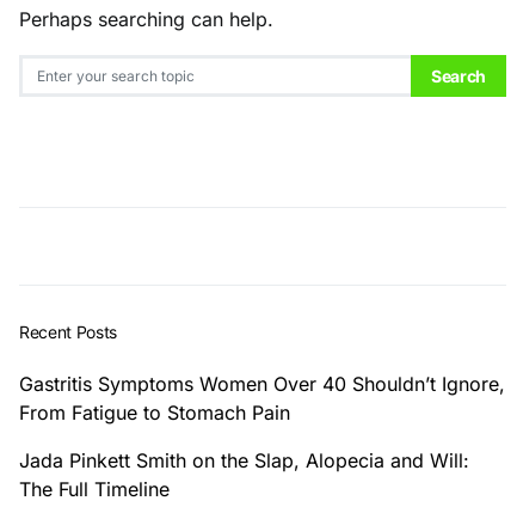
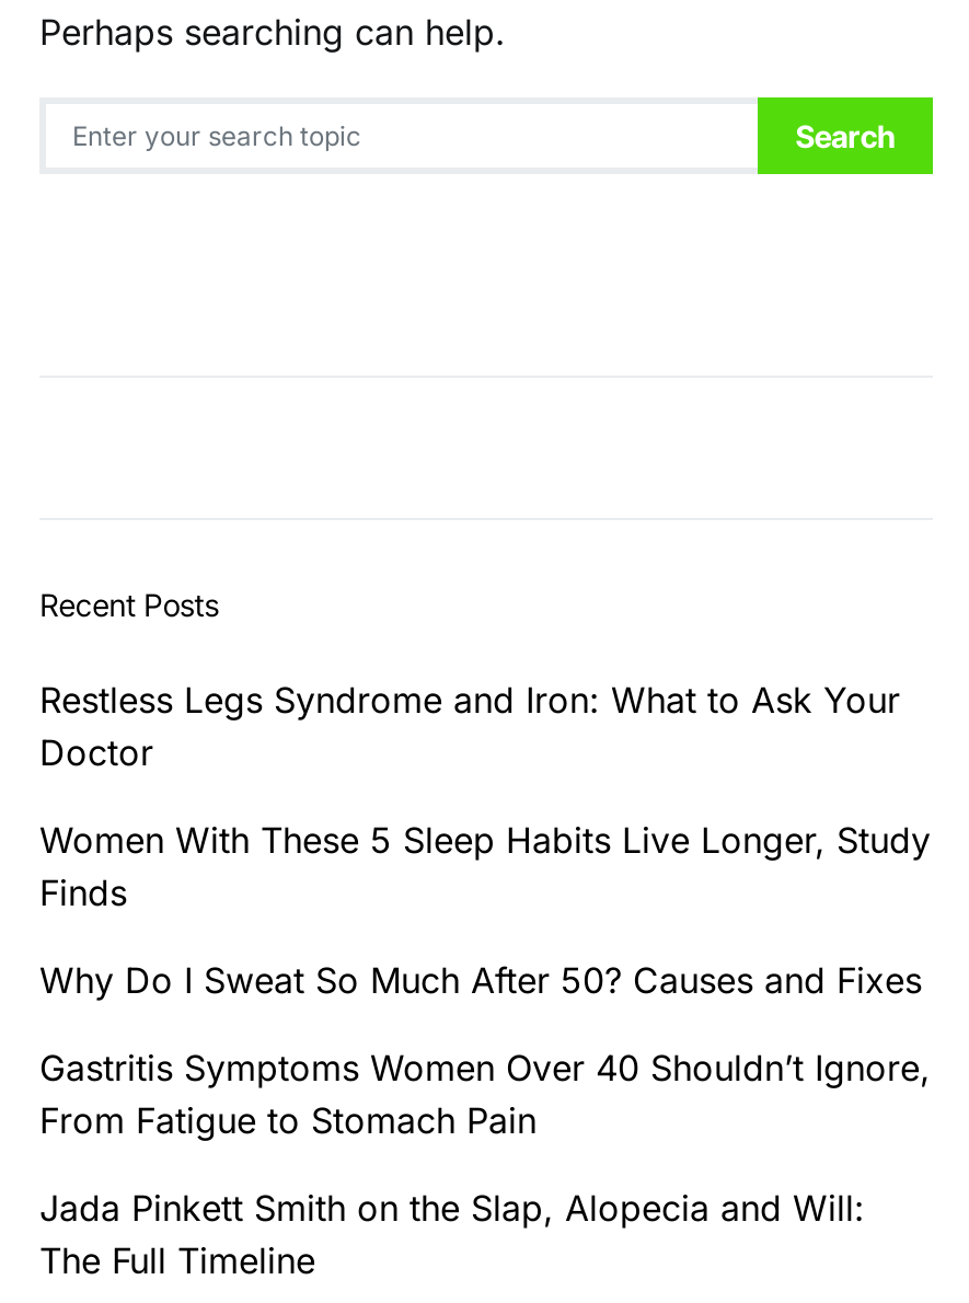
+ Restless Legs Syndrome and Iron: What to Ask Your
+ Doctor
+ Women With These 5 Sleep Habits Live Longer, Study
+ Finds
+ Why Do I Sweat So Much After 50? Causes and Fixes
